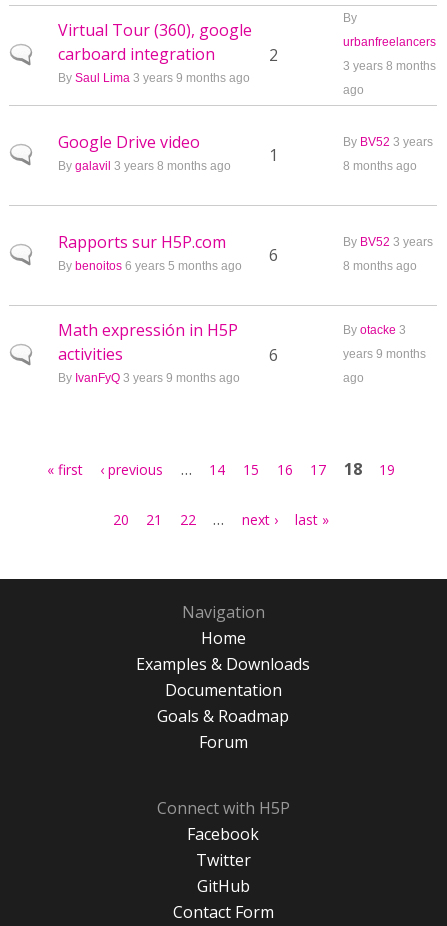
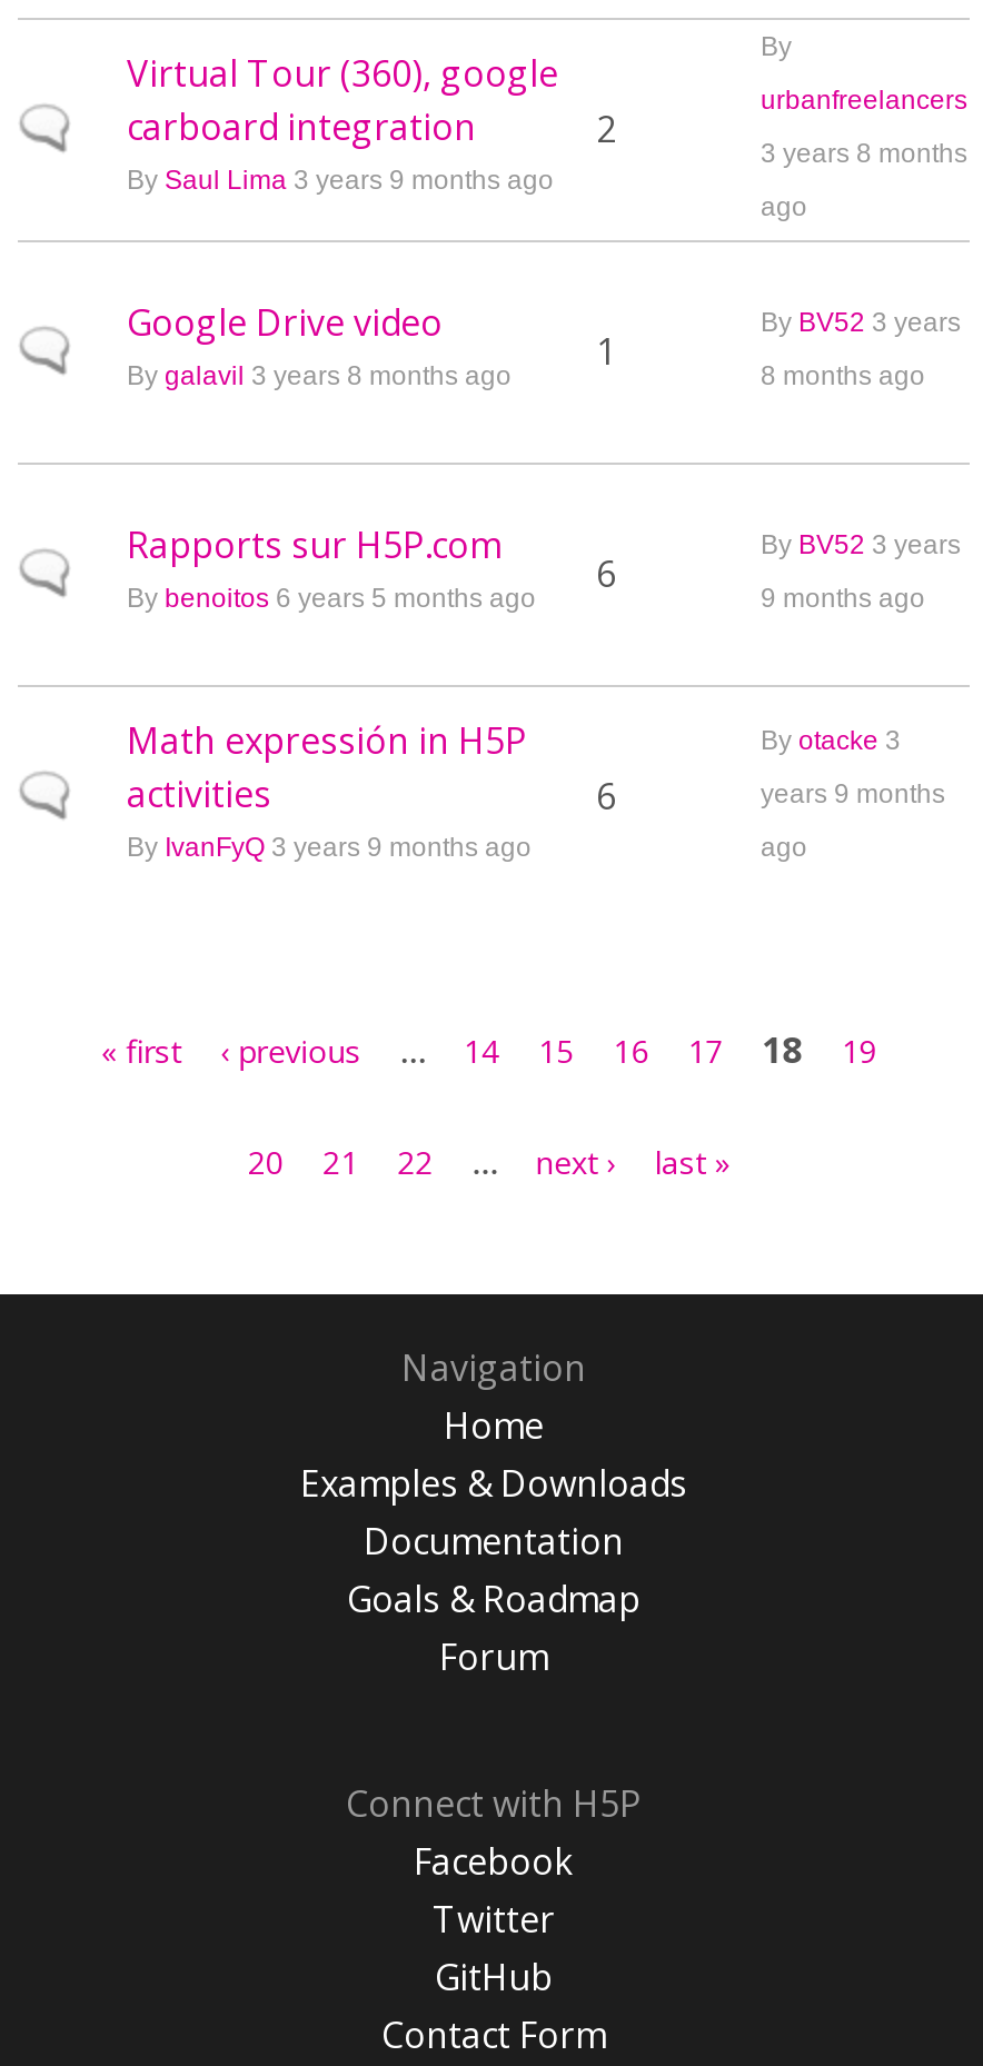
- 8 months ago
+ 9 months ago
